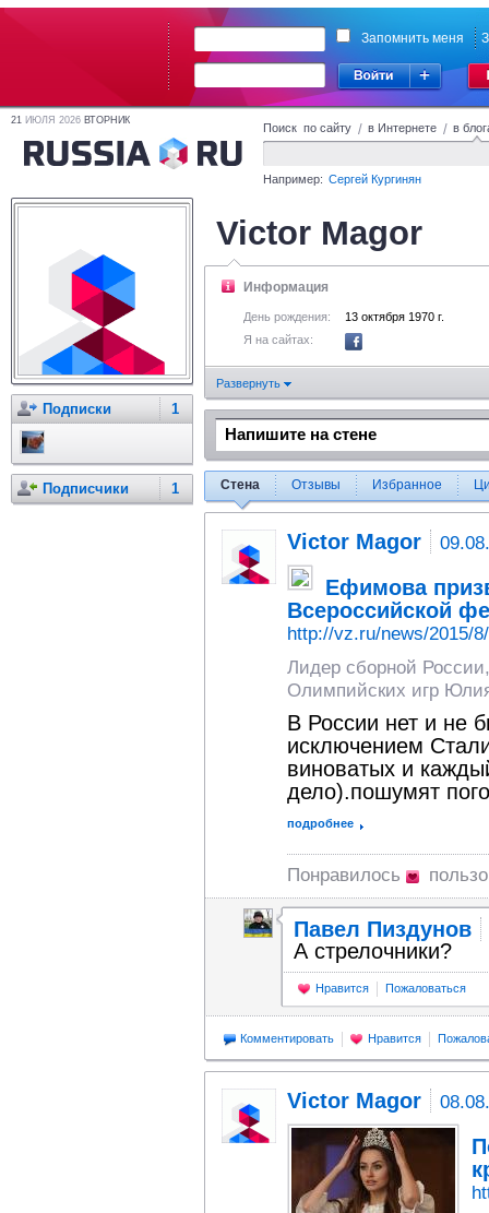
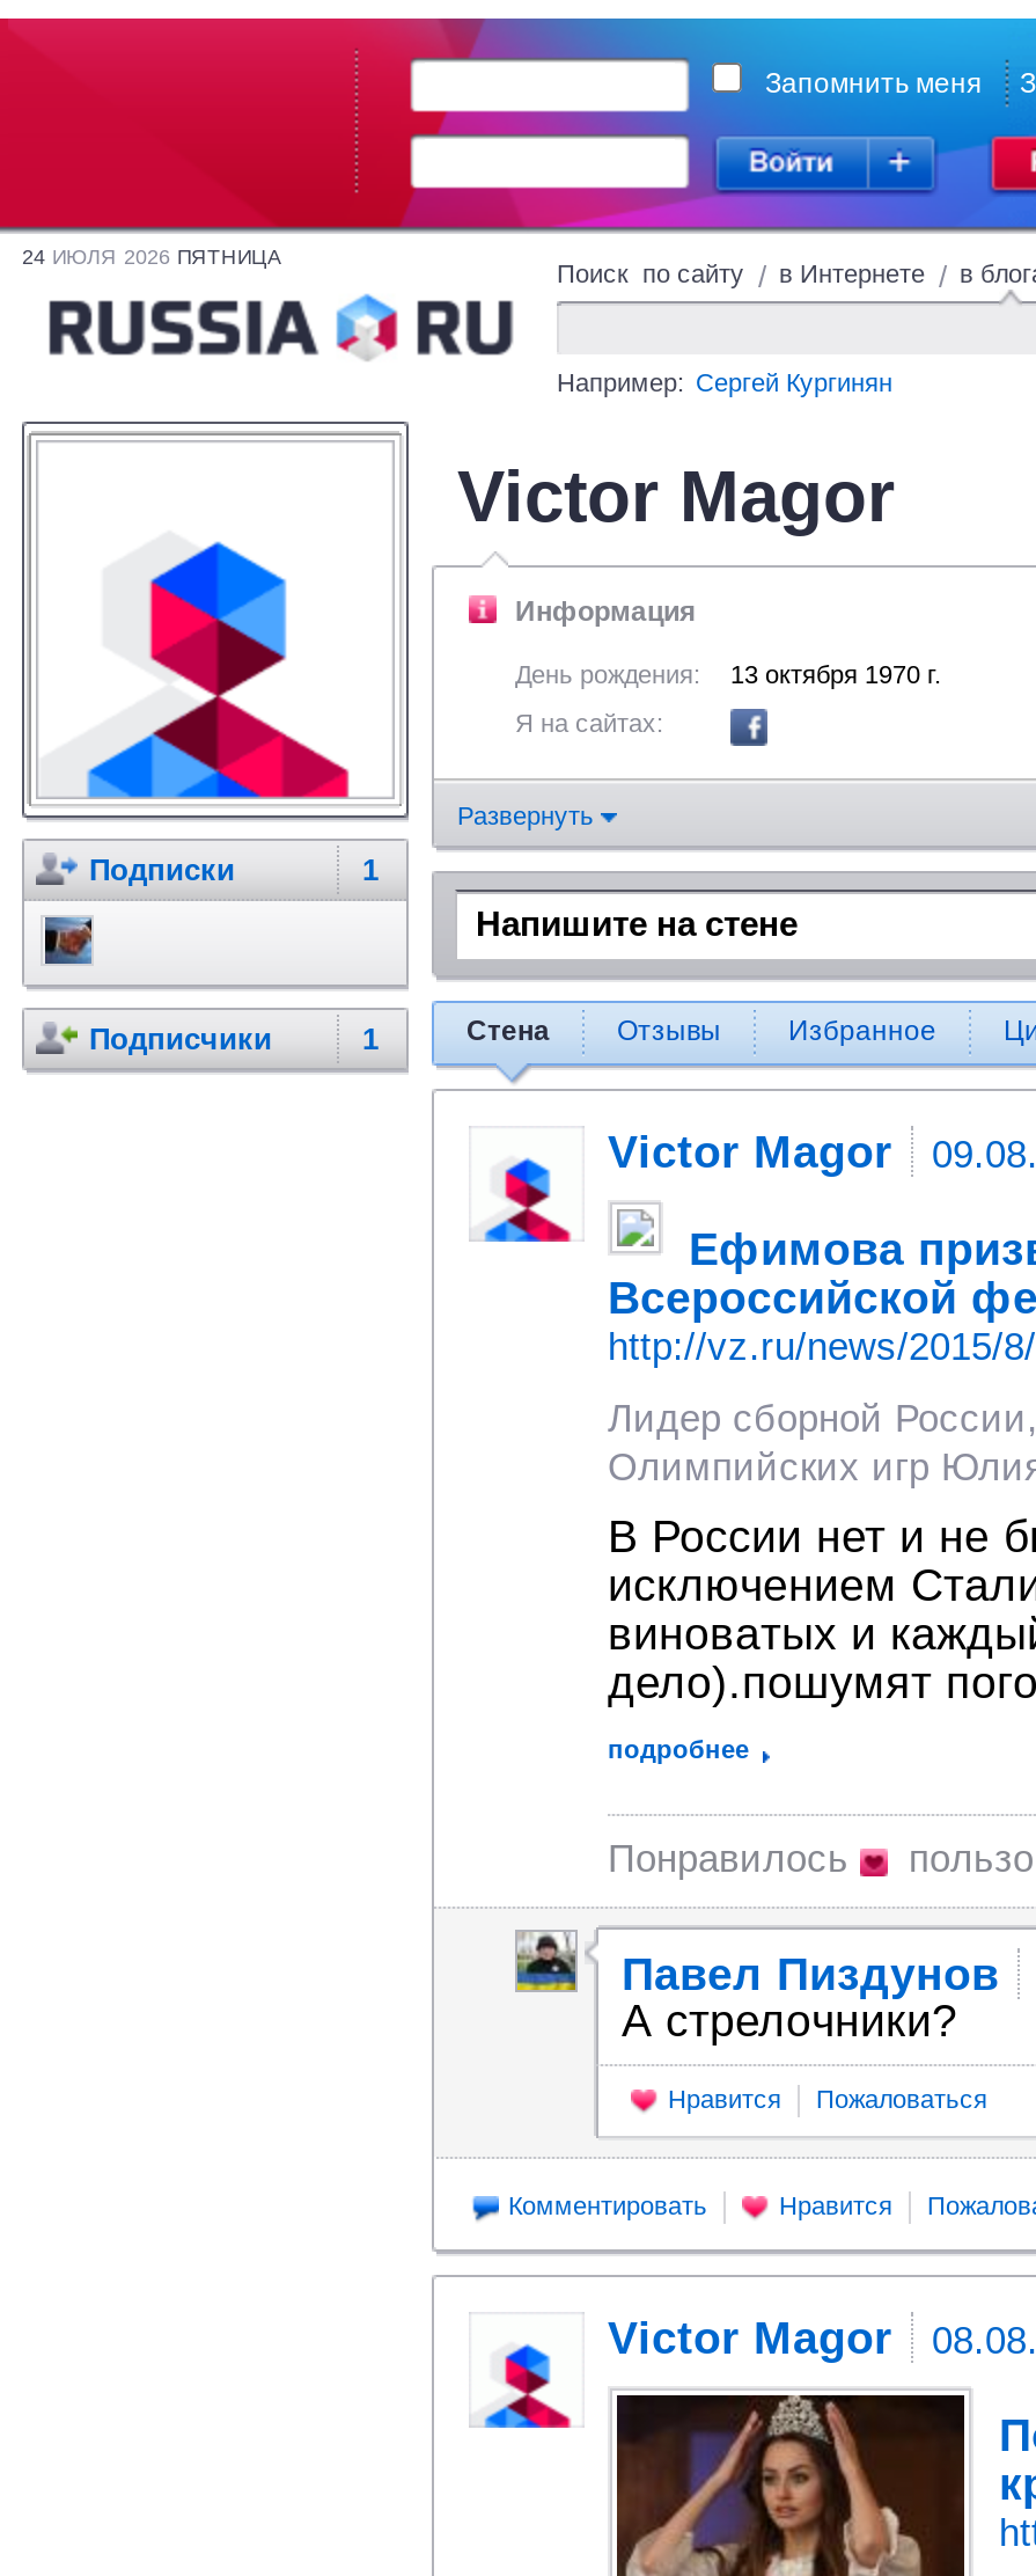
- 21 ИЮЛЯ 2026 ВТОРНИК
+ 24 ИЮЛЯ 2026 ПЯТНИЦА
